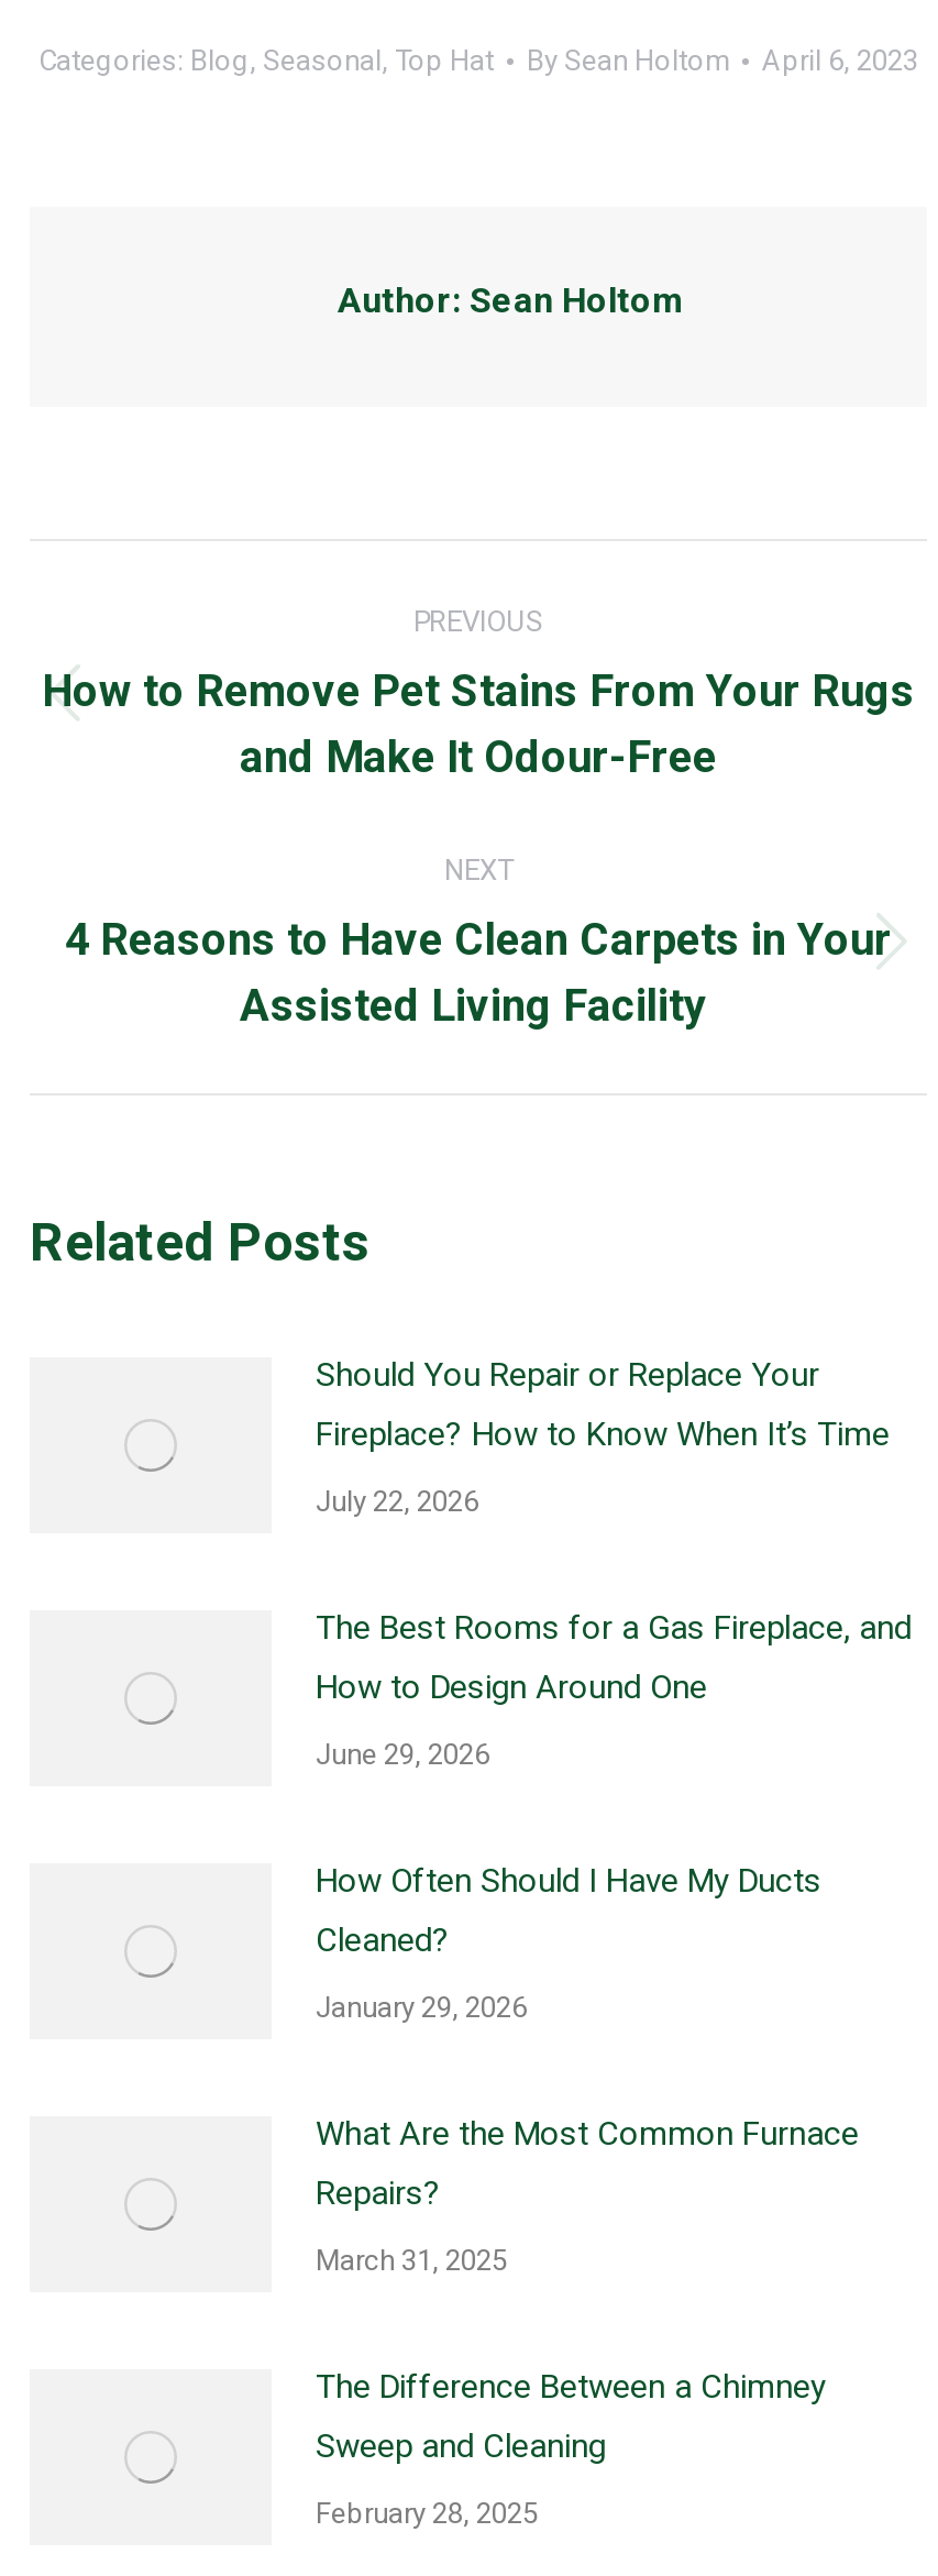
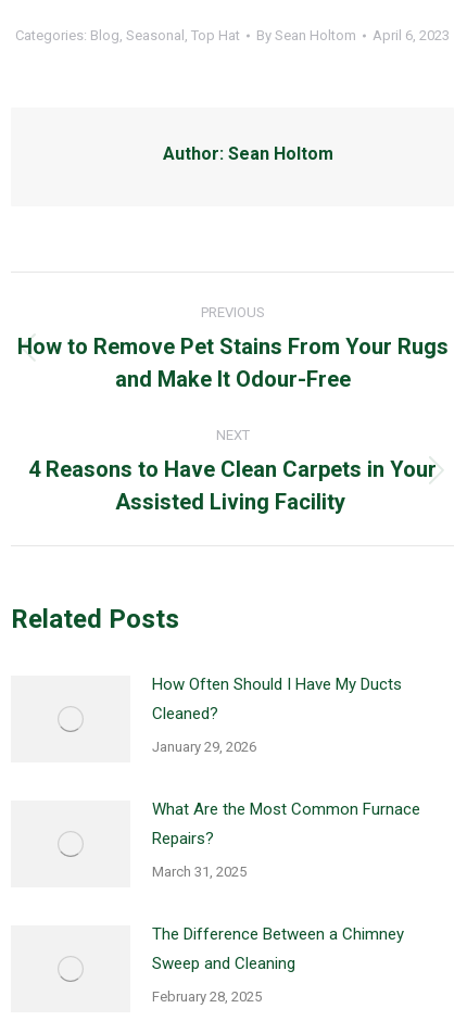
- Should You Repair or Replace Your
- Fireplace? How to Know When It’s Time
- July 22, 2026
- The Best Rooms for a Gas Fireplace, and
- How to Design Around One
- June 29, 2026
